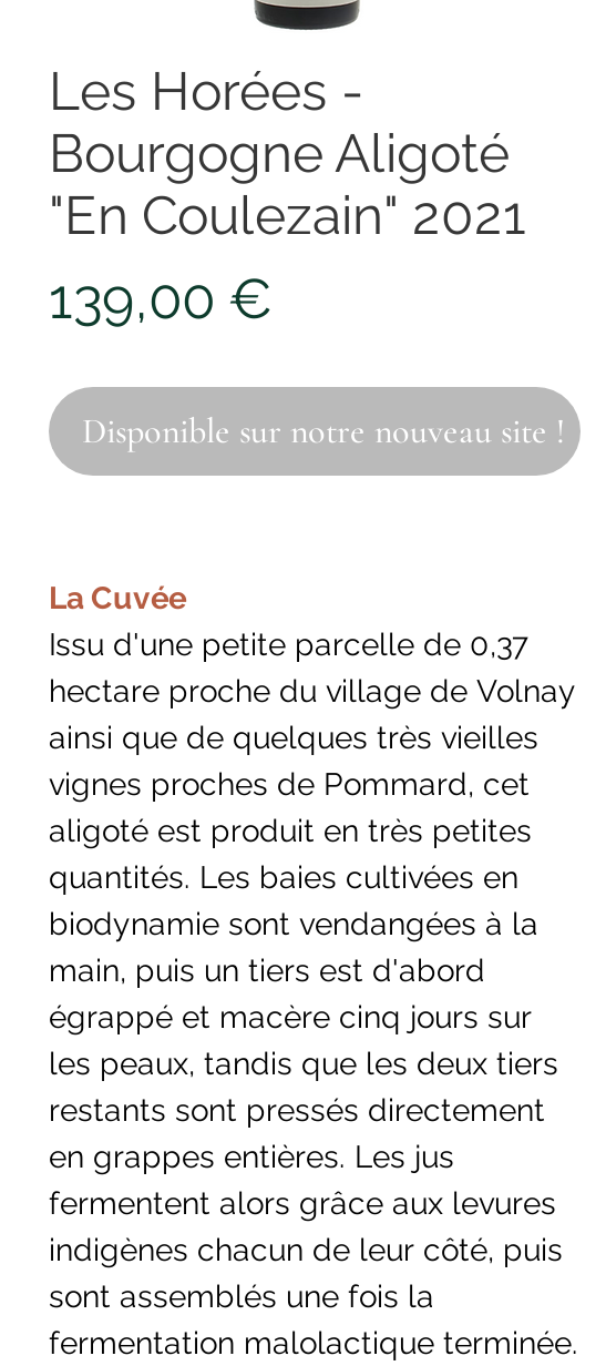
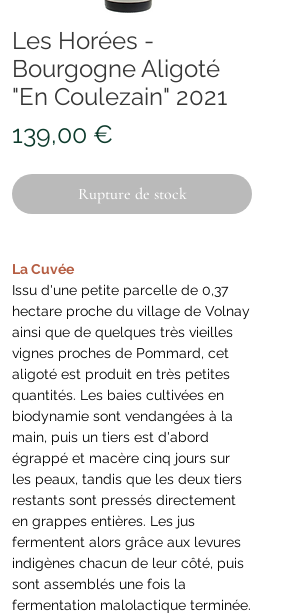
- Disponible sur notre nouveau site !
+ Rupture de stock
